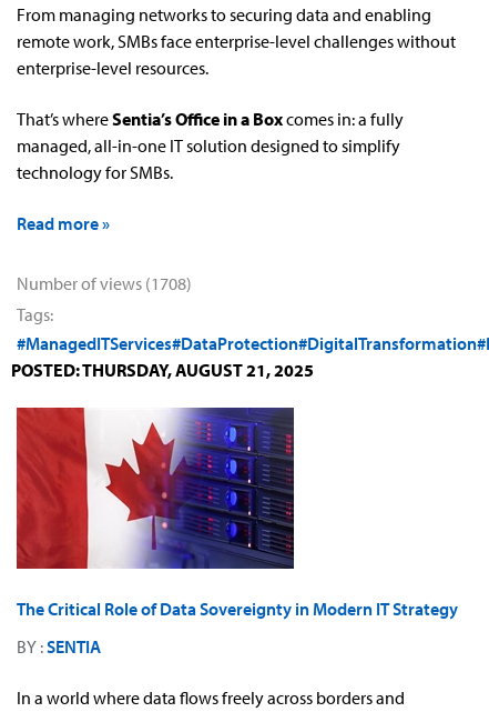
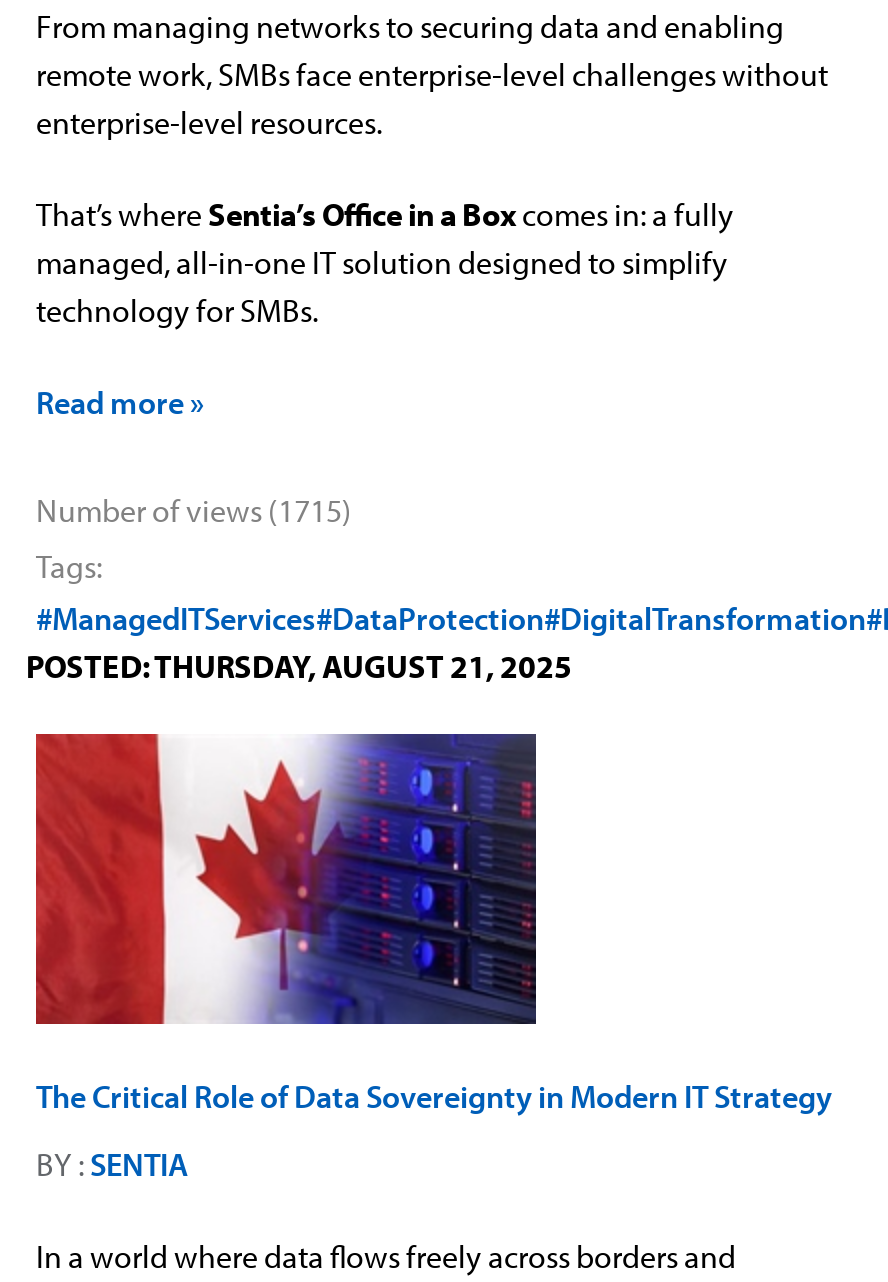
- Number of views (1708)
+ Number of views (1715)
